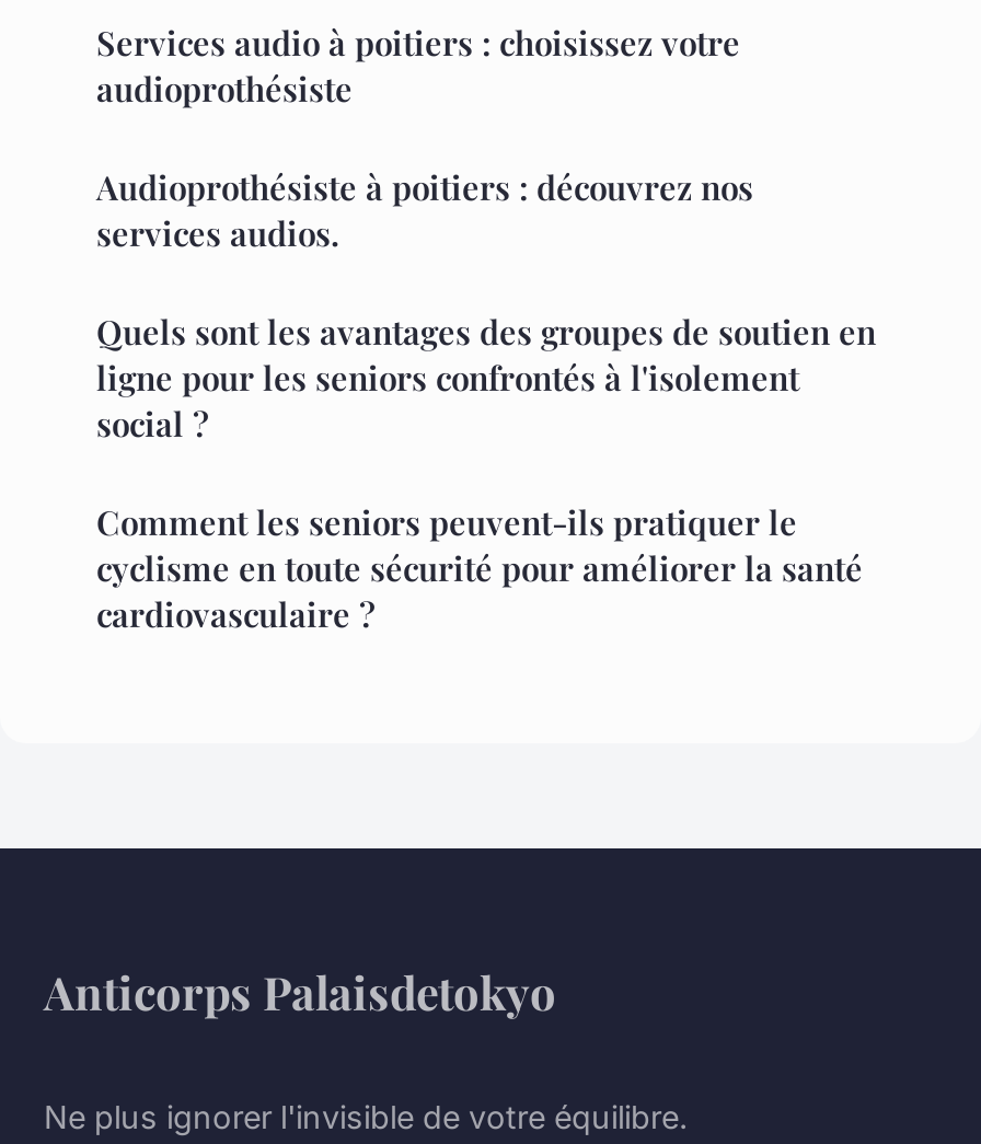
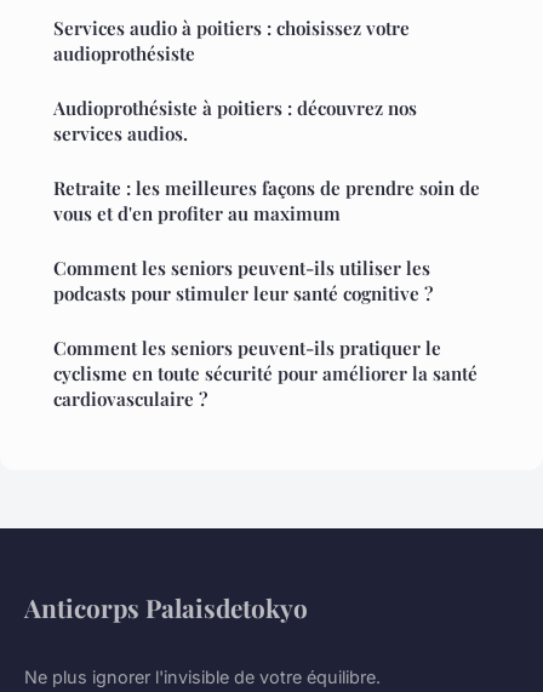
- Quels sont les avantages des groupes de soutien en
- ligne pour les seniors confrontés à l'isolement
- social ?
+ Retraite : les meilleures façons de prendre soin de
+ vous et d'en profiter au maximum
+ Comment les seniors peuvent-ils utiliser les
+ podcasts pour stimuler leur santé cognitive ?
